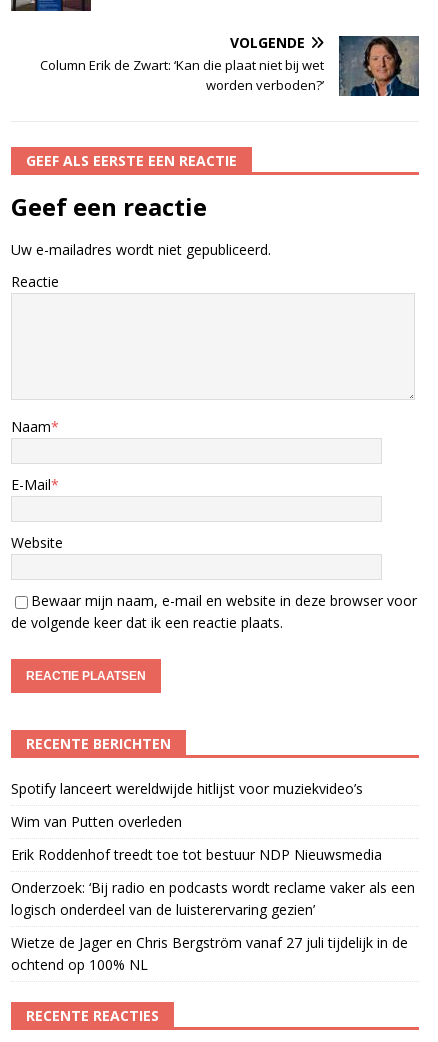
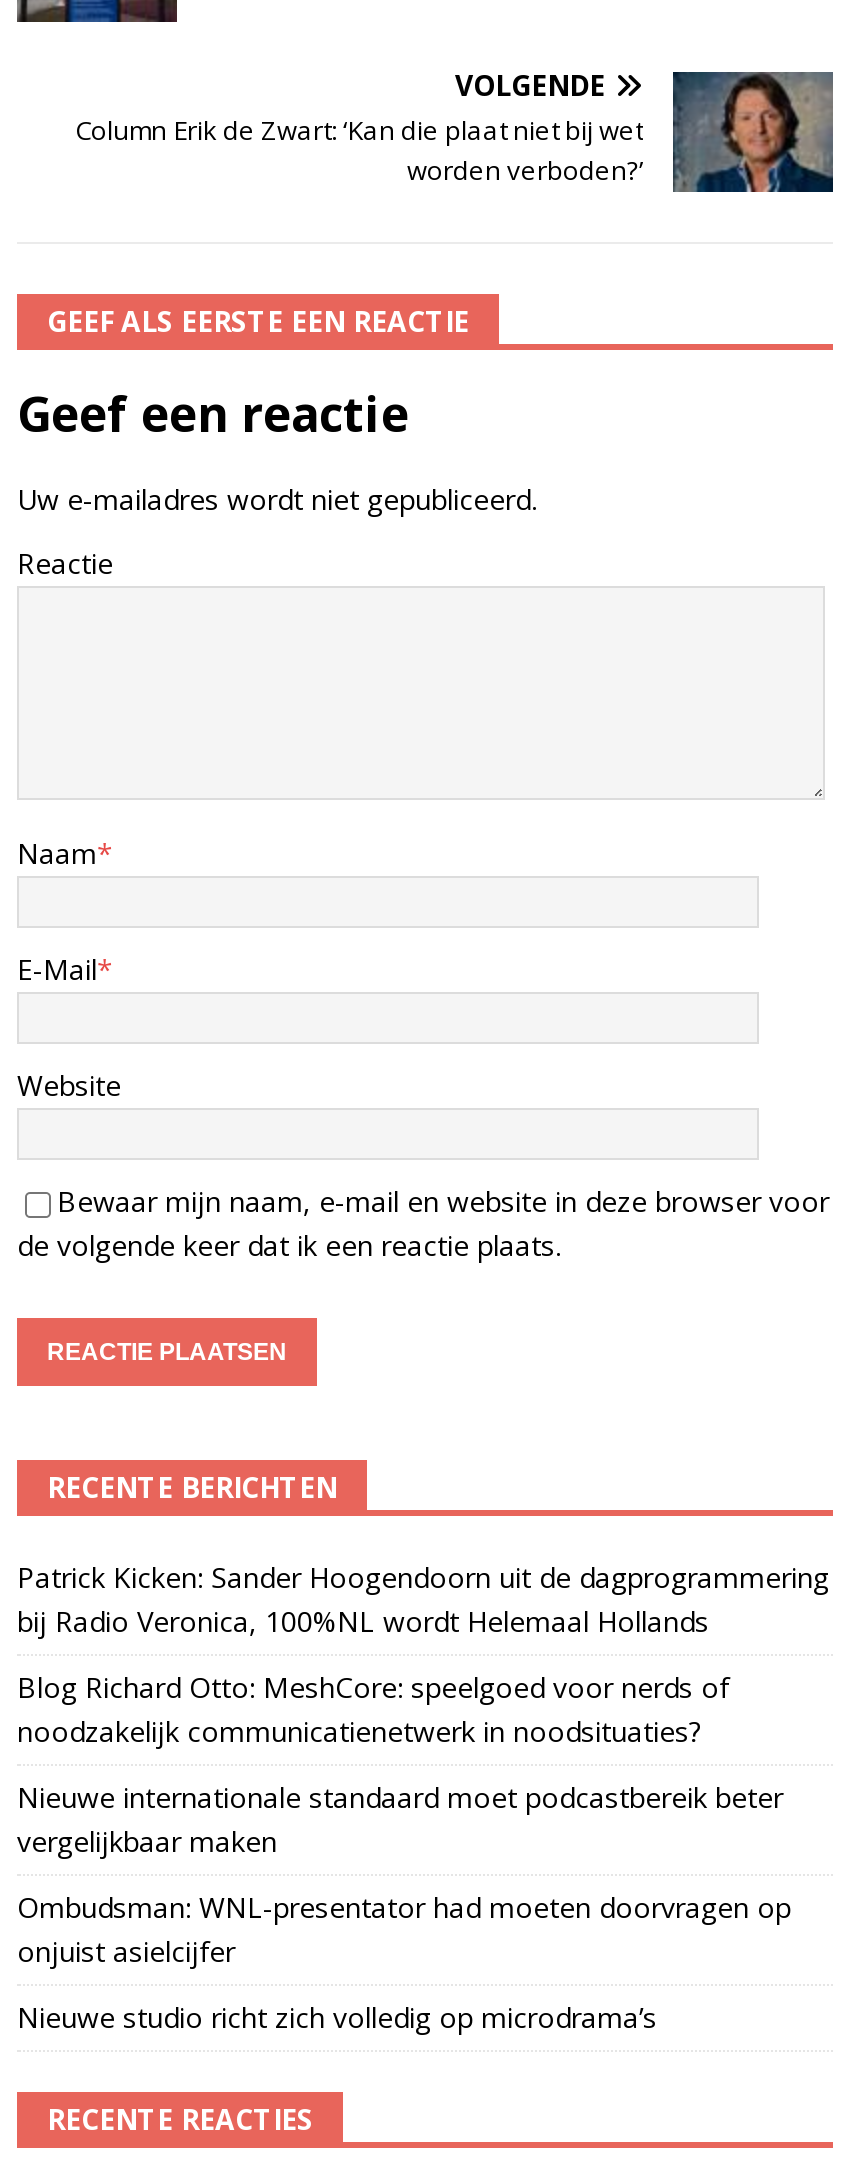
- Spotify lanceert wereldwijde hitlijst voor muziekvideo’s
+ Patrick Kicken: Sander Hoogendoorn uit de dagprogrammering
+ bij Radio Veronica, 100%NL wordt Helemaal Hollands

- Wim van Putten overleden
+ Blog Richard Otto: MeshCore: speelgoed voor nerds of
+ noodzakelijk communicatienetwerk in noodsituaties?

- Erik Roddenhof treedt toe tot bestuur NDP Nieuwsmedia
+ Nieuwe internationale standaard moet podcastbereik beter
+ vergelijkbaar maken

- Onderzoek: ‘Bij radio en podcasts wordt reclame vaker als een
- logisch onderdeel van de luisterervaring gezien’
+ Ombudsman: WNL-presentator had moeten doorvragen op
+ onjuist asielcijfer

- Wietze de Jager en Chris Bergström vanaf 27 juli tijdelijk in de
- ochtend op 100% NL
+ Nieuwe studio richt zich volledig op microdrama’s
